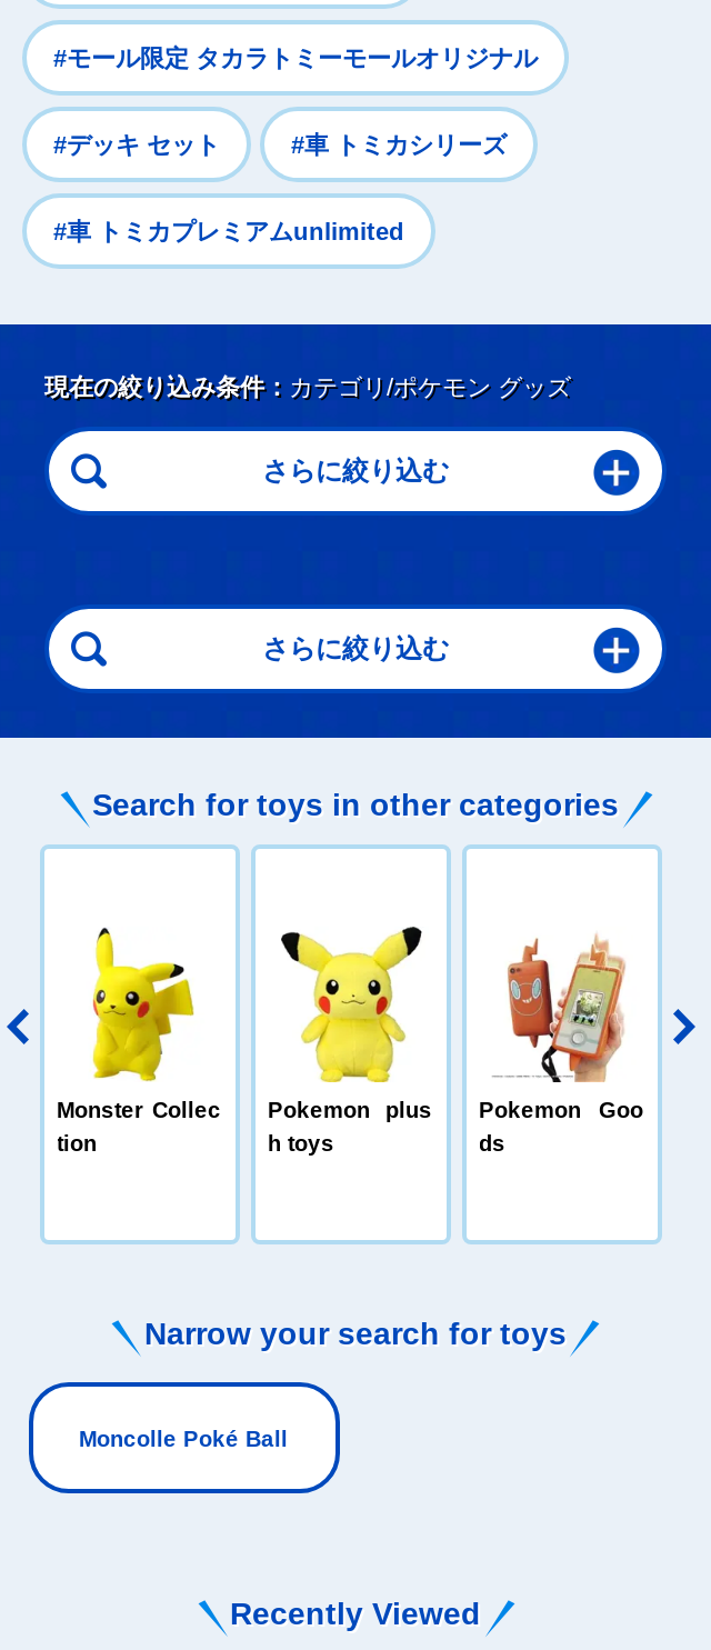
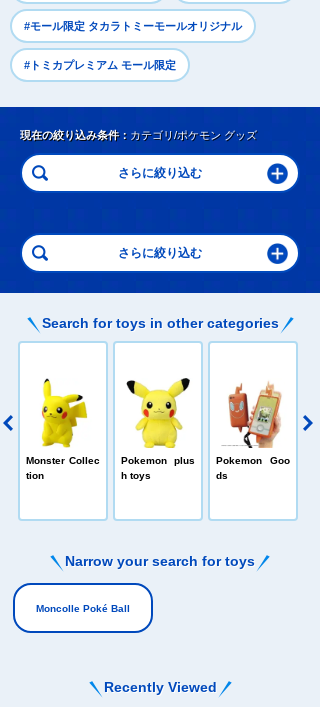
- #デッキ セット
- #車 トミカシリーズ
- #車 トミカプレミアムunlimited
+ #トミカプレミアム モール限定
